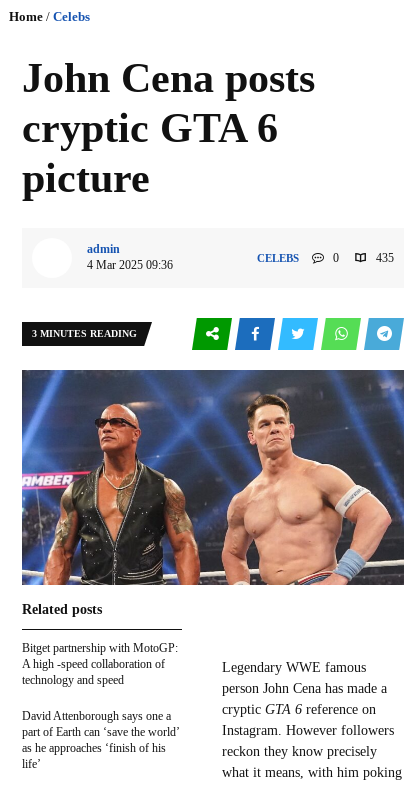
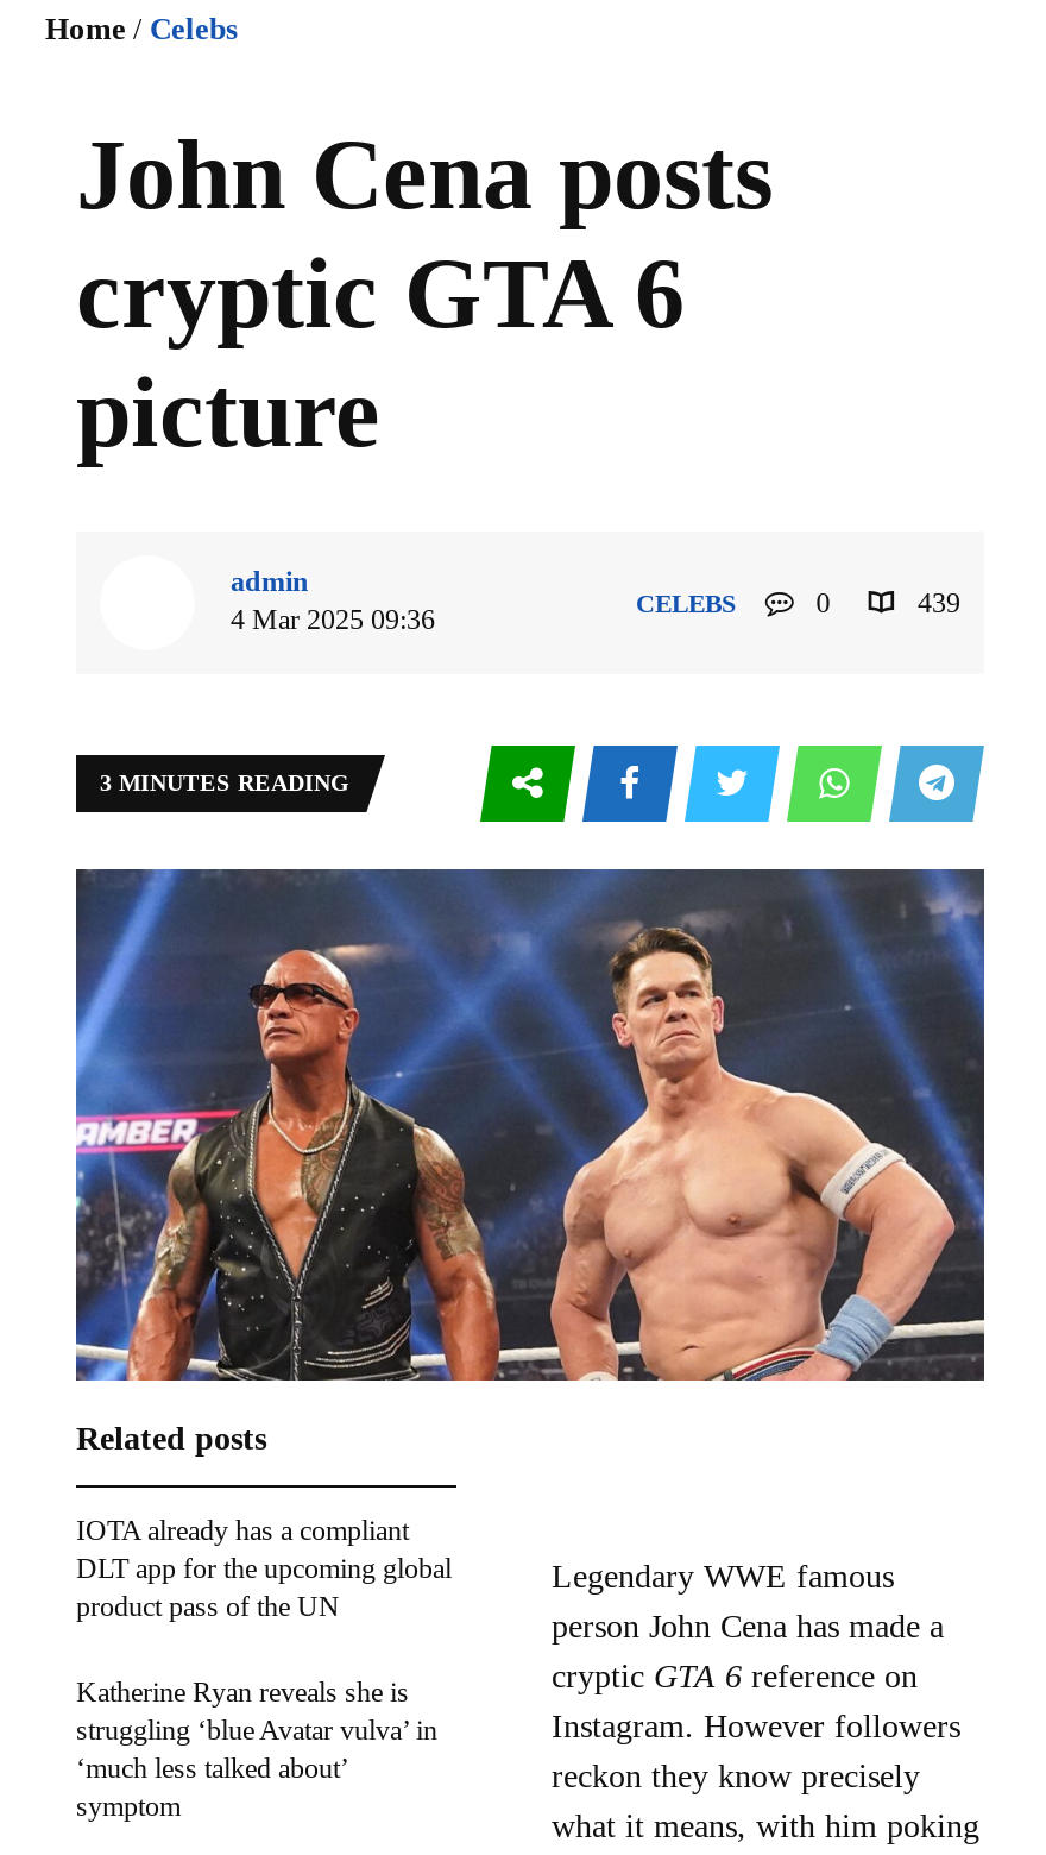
- 435
+ 439

- Bitget partnership with MotoGP:
- A high -speed collaboration of
- technology and speed
+ IOTA already has a compliant
+ DLT app for the upcoming global
+ product pass of the UN

- David Attenborough says one a
- part of Earth can ‘save the world’
- as he approaches ‘finish of his
- life’
+ Katherine Ryan reveals she is
+ struggling ‘blue Avatar vulva’ in
+ ‘much less talked about’
+ symptom
